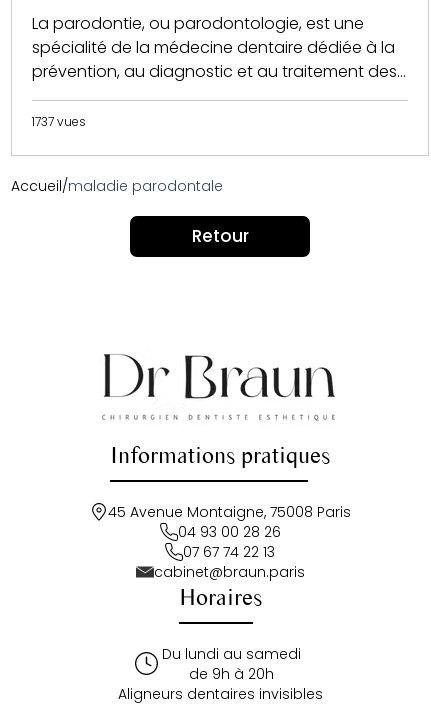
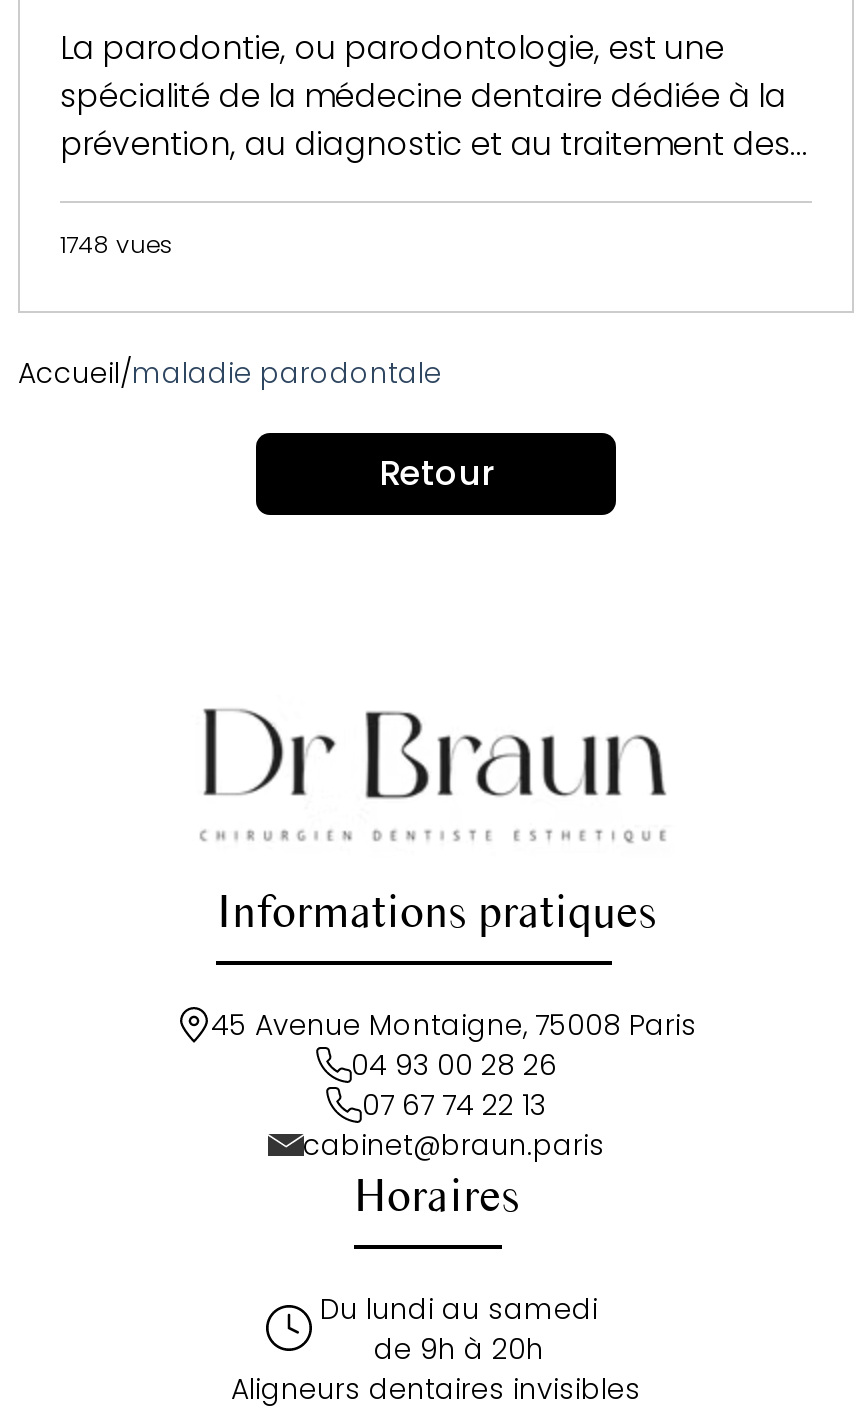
- 1737 vues
+ 1748 vues
